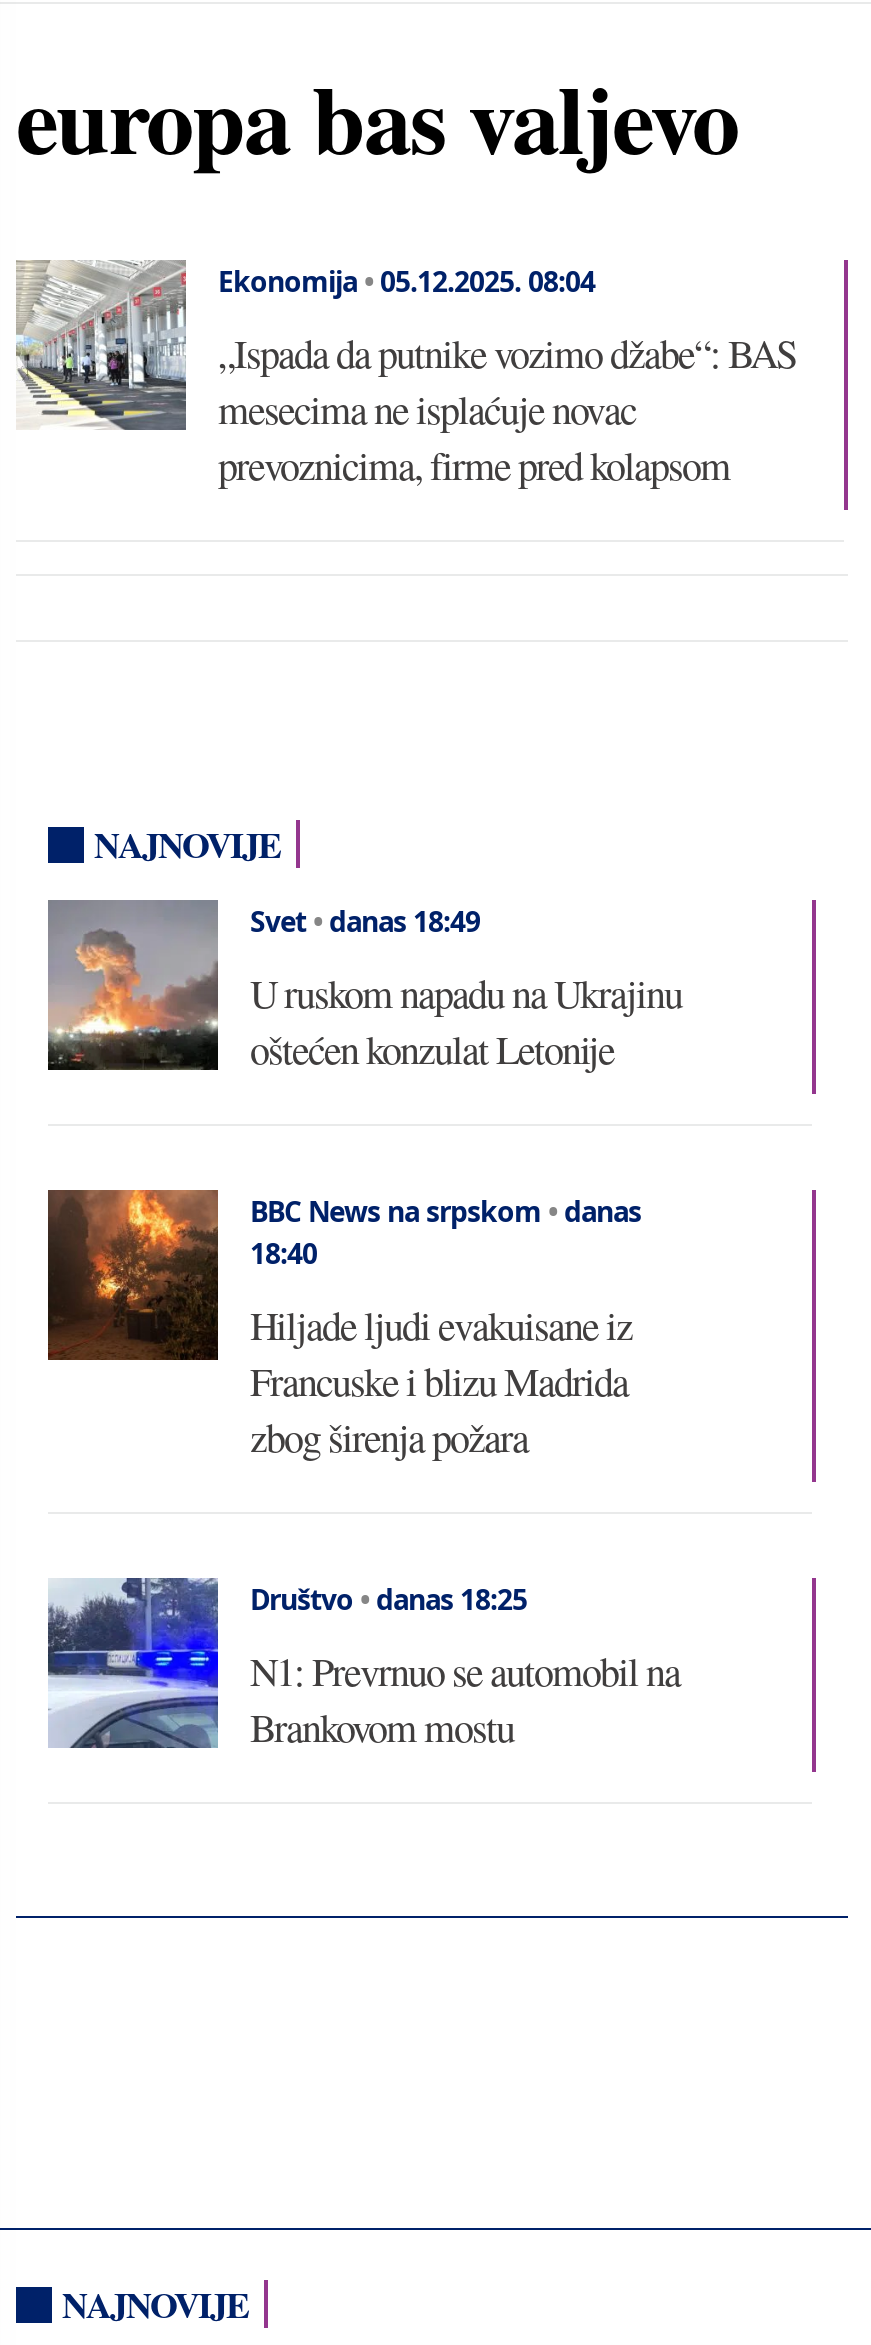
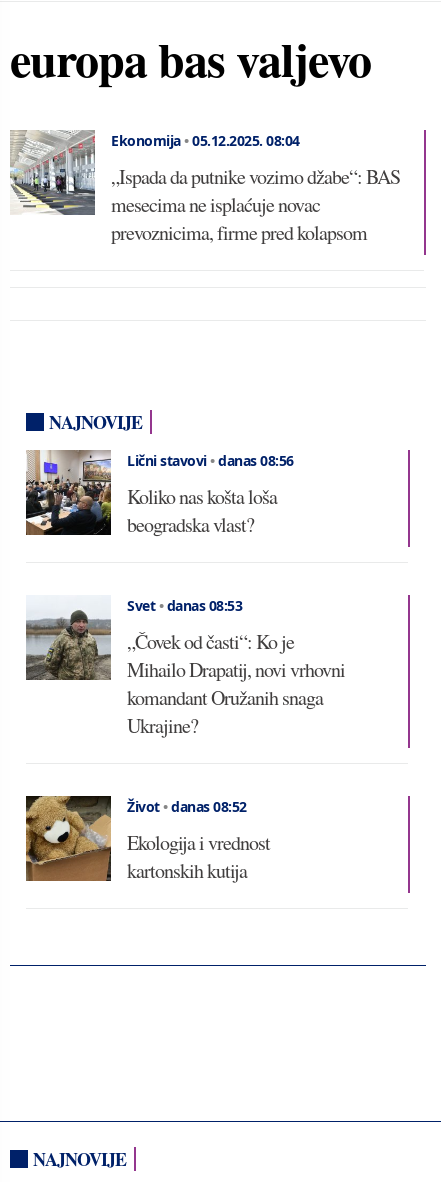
- [image]
- Svet • danas 18:49
+ [image]
+ Lični stavovi • danas 08:56

- U ruskom napadu na Ukrajinu
- oštećen konzulat Letonije
+ Koliko nas košta loša
+ beogradska vlast?

- [image]
- BBC News na srpskom • danas
- 18:40
+ [image]
+ Svet • danas 08:53

- Hiljade ljudi evakuisane iz
- Francuske i blizu Madrida
- zbog širenja požara
+ „Čovek od časti“: Ko je
+ Mihailo Drapatij, novi vrhovni
+ komandant Oružanih snaga
+ Ukrajine?

- [image]
- Društvo • danas 18:25
+ [image]
+ Život • danas 08:52

- N1: Prevrnuo se automobil na
- Brankovom mostu
+ Ekologija i vrednost
+ kartonskih kutija
